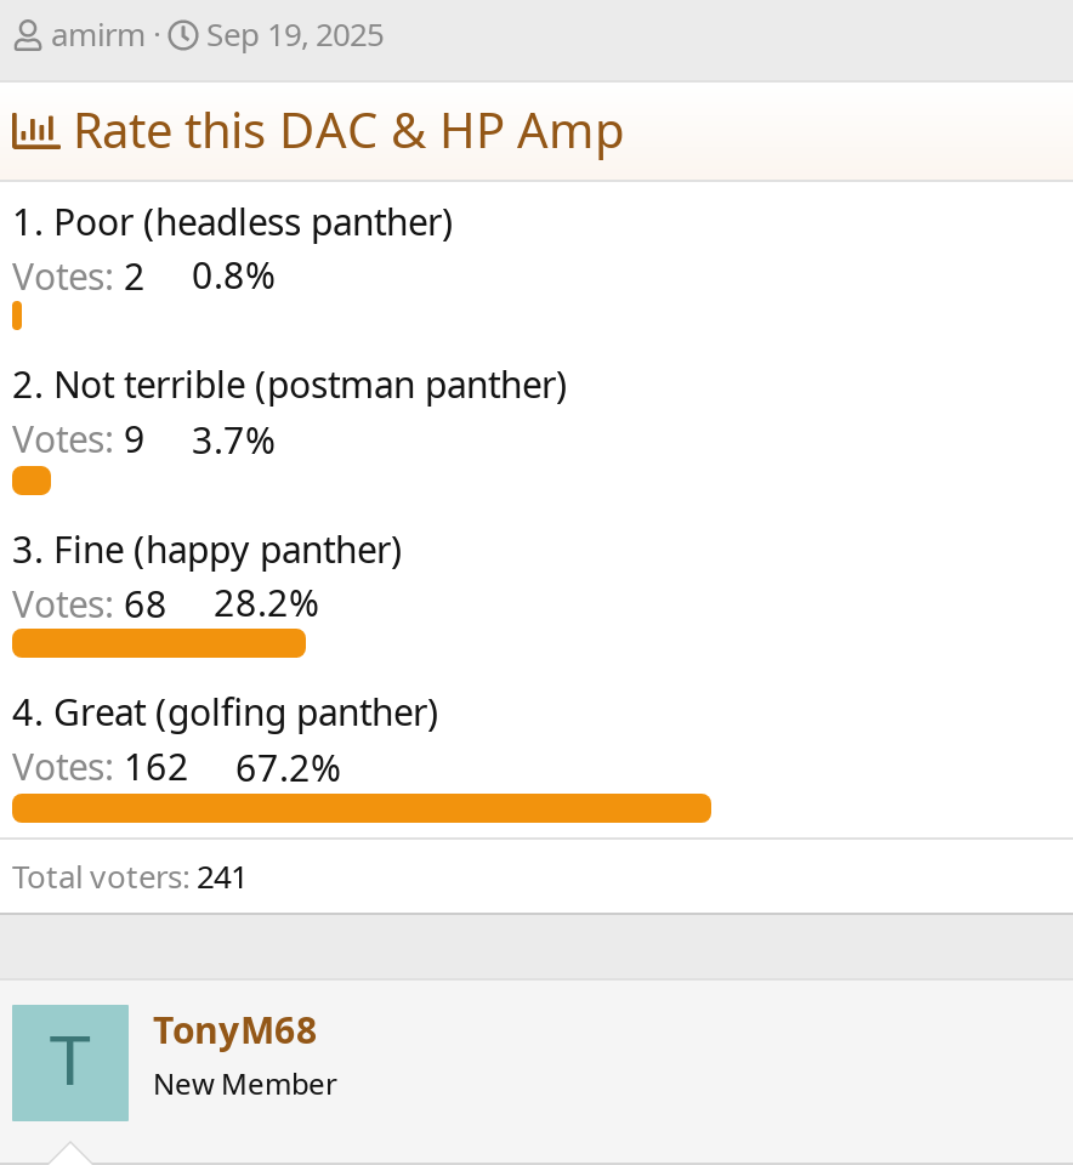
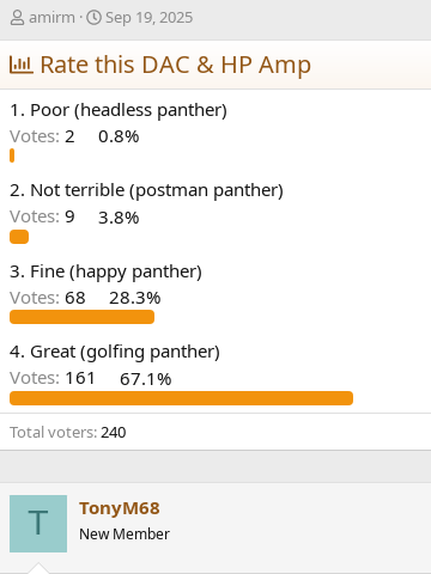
- 3.7%
+ 3.8%

- Votes: 68 28.2%
+ Votes: 68 28.3%

- Votes: 162
+ Votes: 161

- 67.2%
+ 67.1%

- Total voters 241
+ Total voters 240
